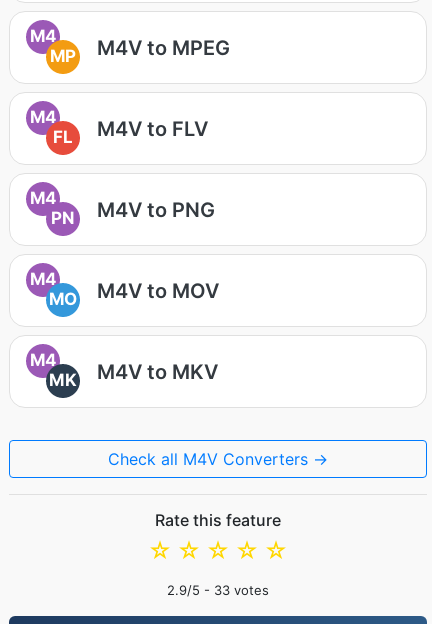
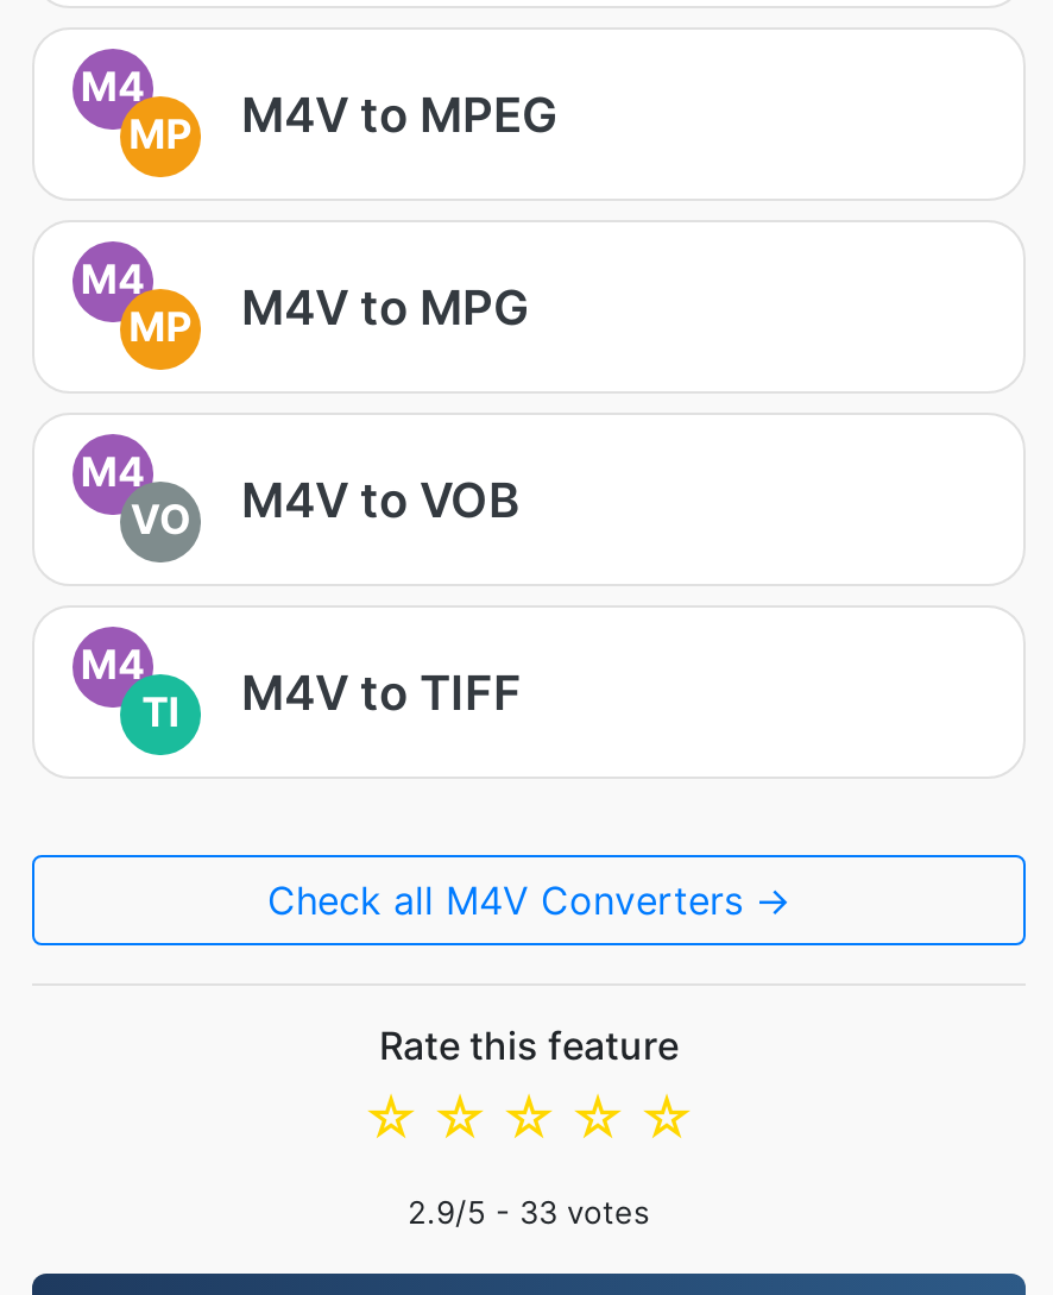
- FL
- M4V to FLV
+ MP
+ M4V to MPG

- PN
- M4V to PNG
+ VO
+ M4V to VOB

- MO
- M4V to MOV
- M4
- MK
- M4V to MKV
+ TI
+ M4V to TIFF
